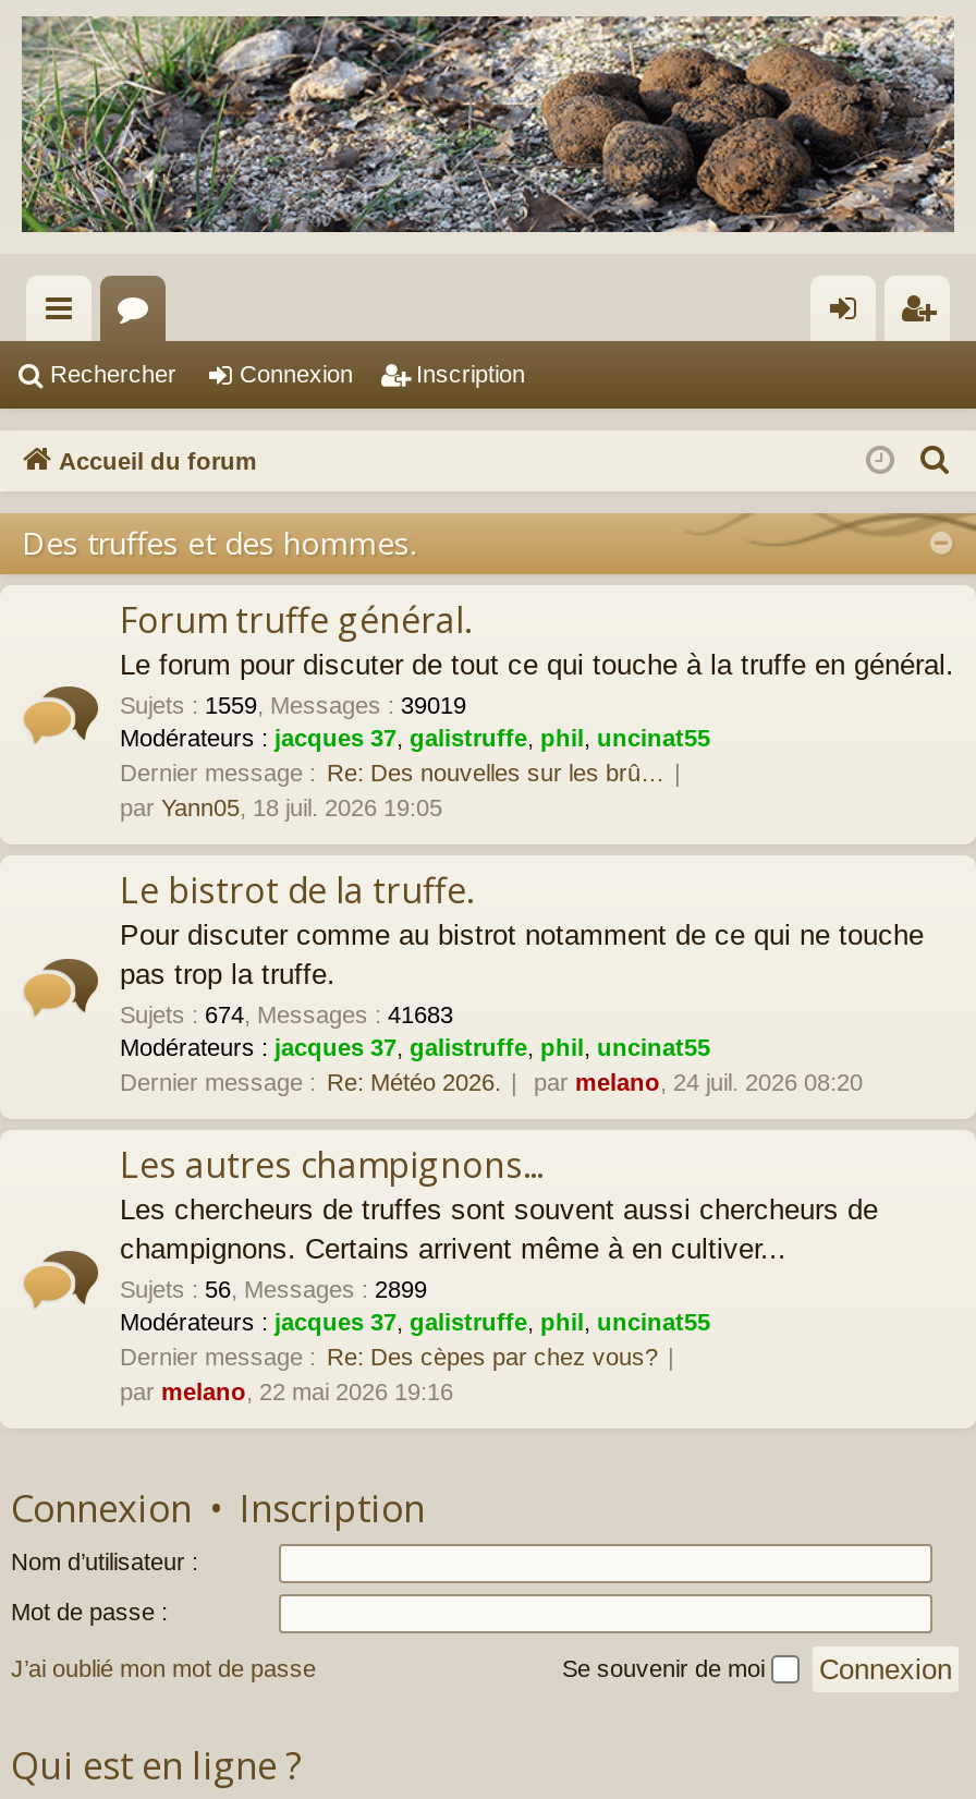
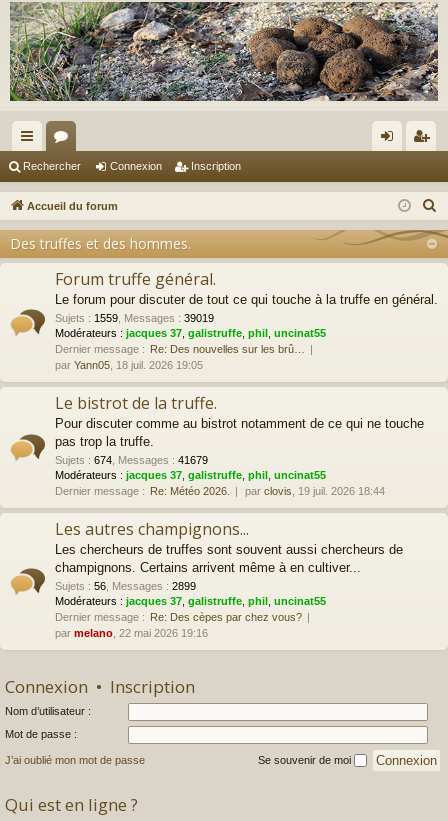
- Sujets: 674, Messages: 41683
+ Sujets: 674, Messages: 41679

- par melano, 24 juil. 2026 08:20
+ par clovis, 19 juil. 2026 18:44
